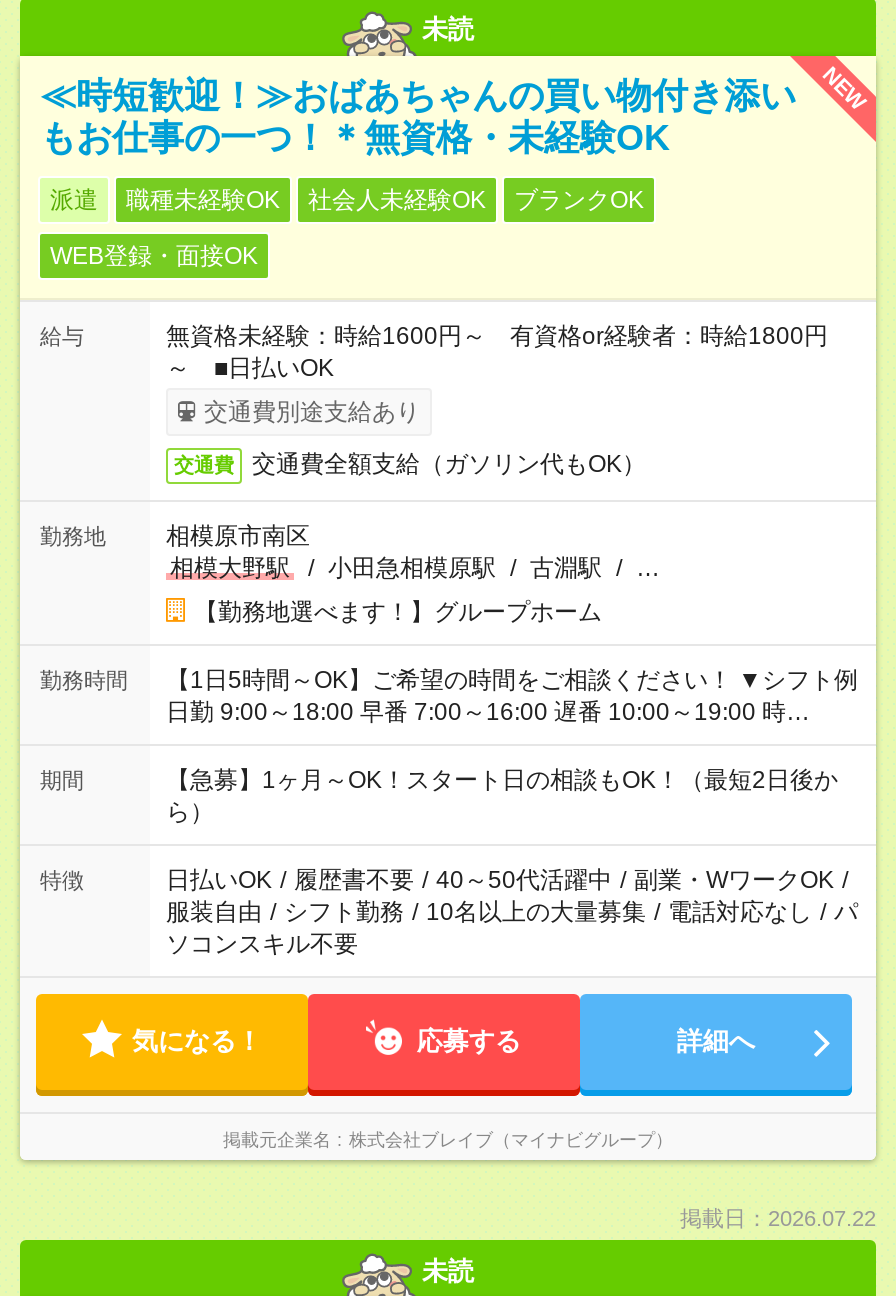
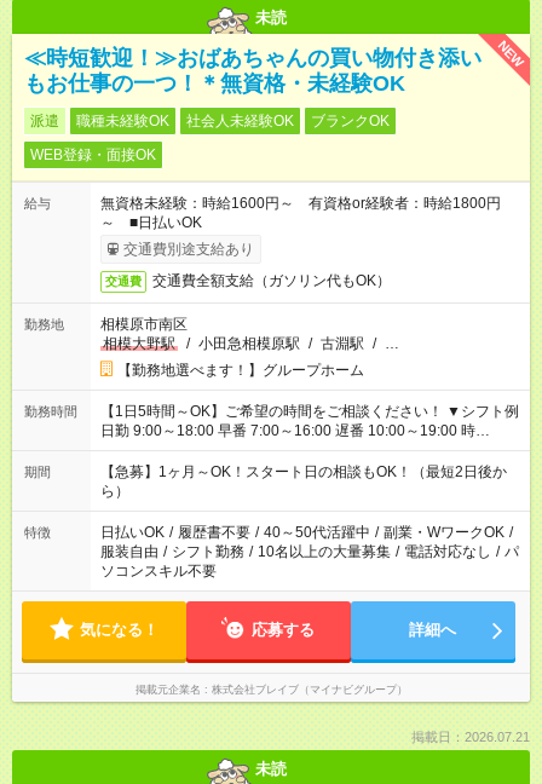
- 掲載日：2026.07.22
+ 掲載日：2026.07.21
